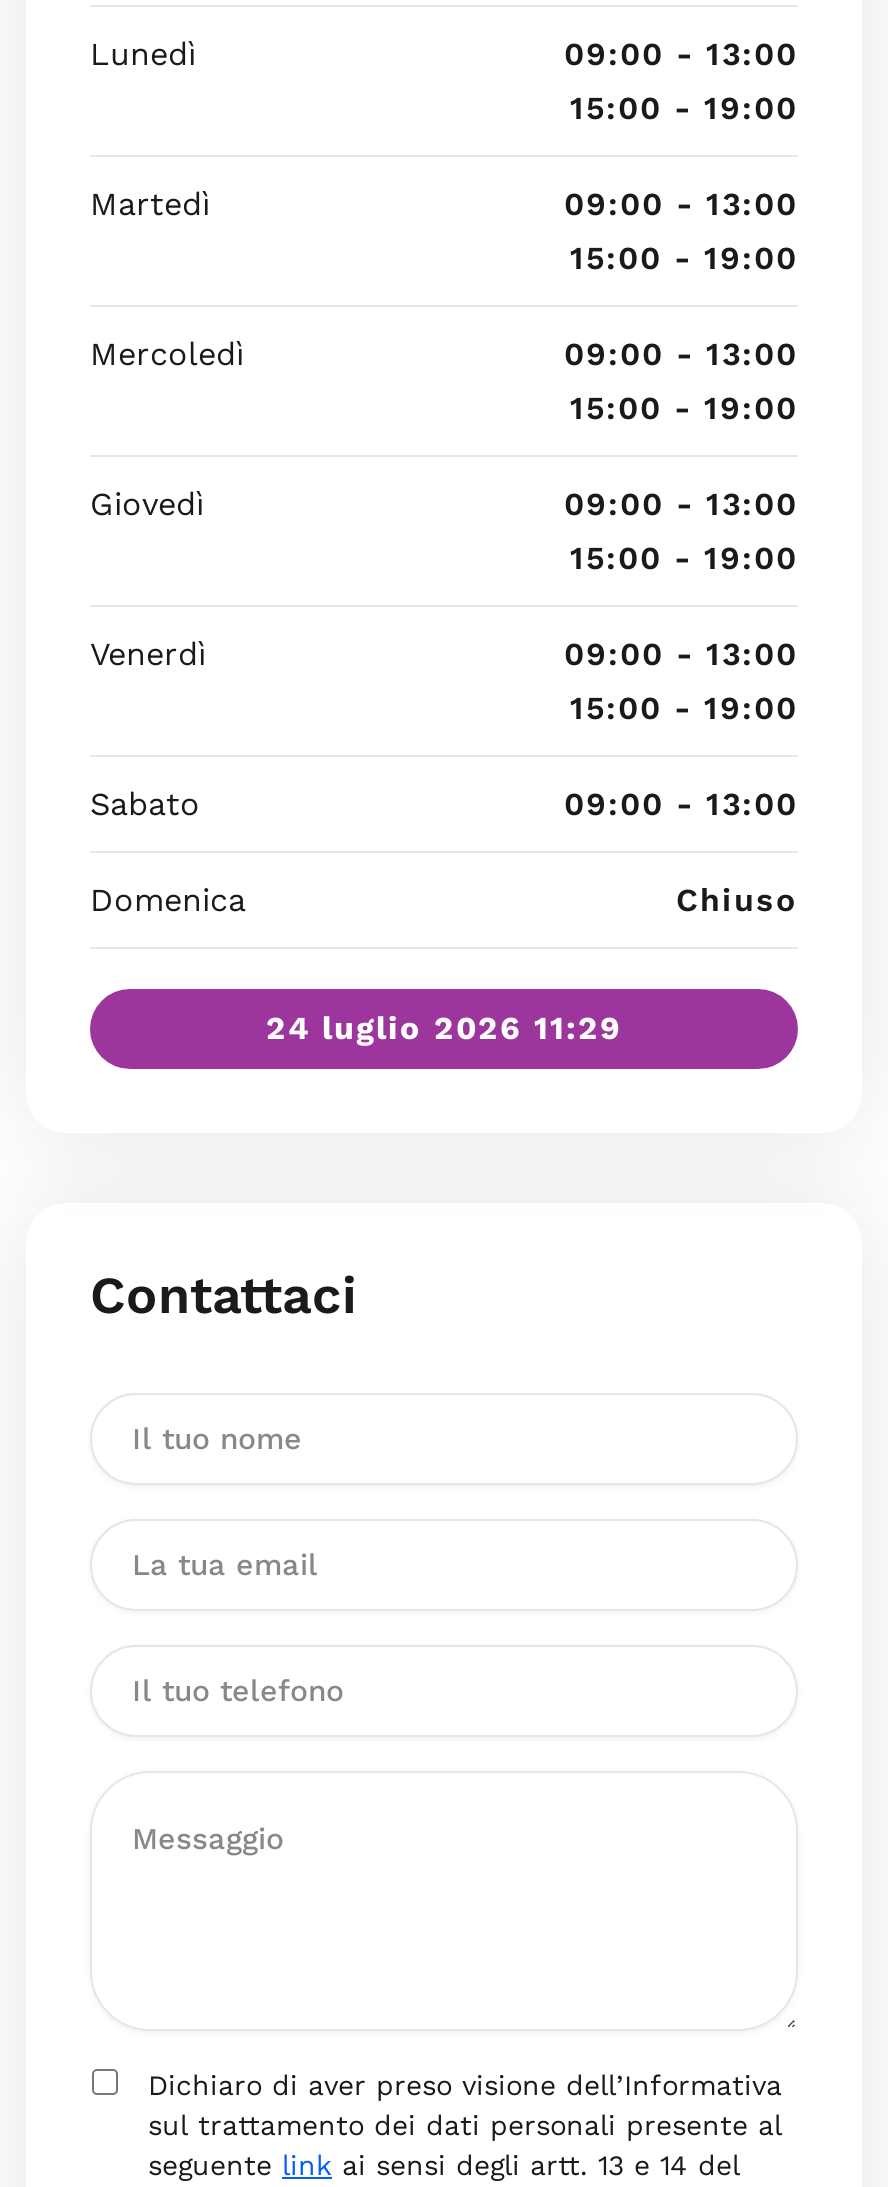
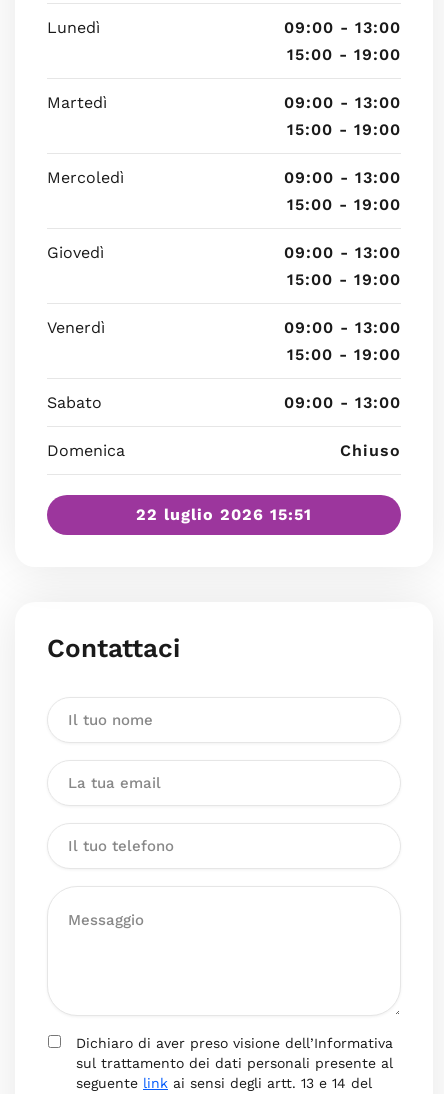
- 24 luglio 2026 11:29
+ 22 luglio 2026 15:51
